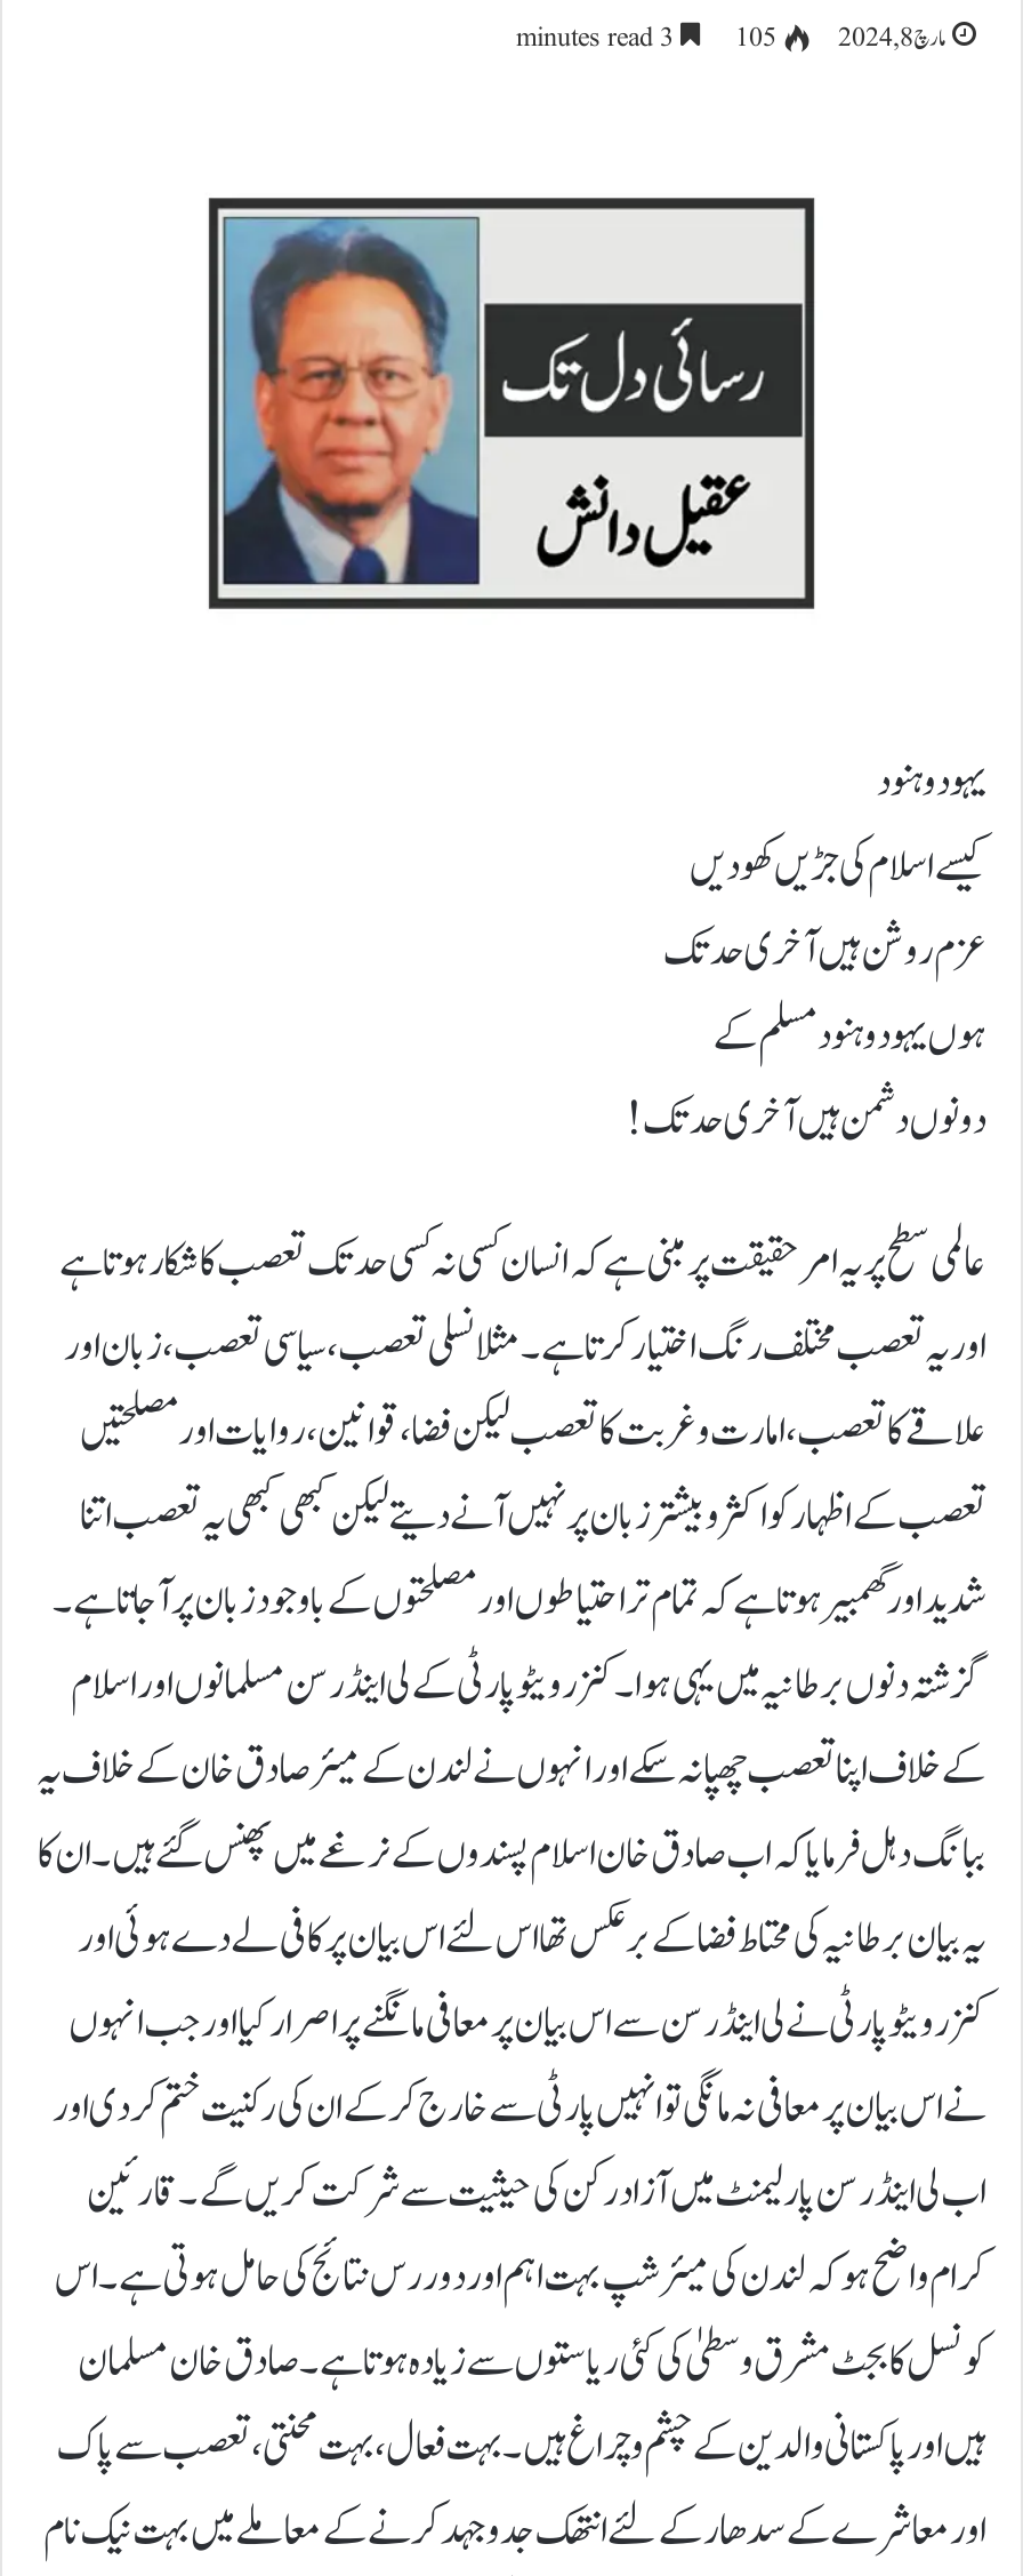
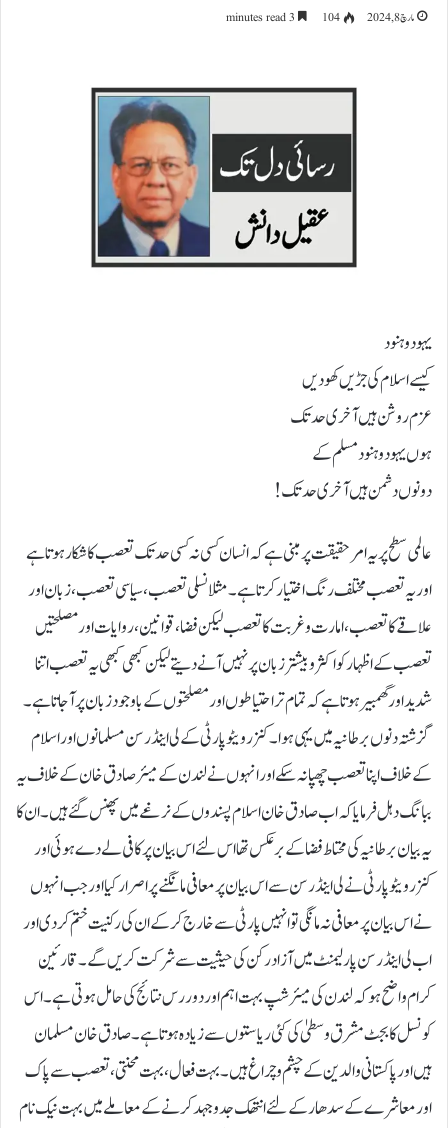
- 105
+ 104
